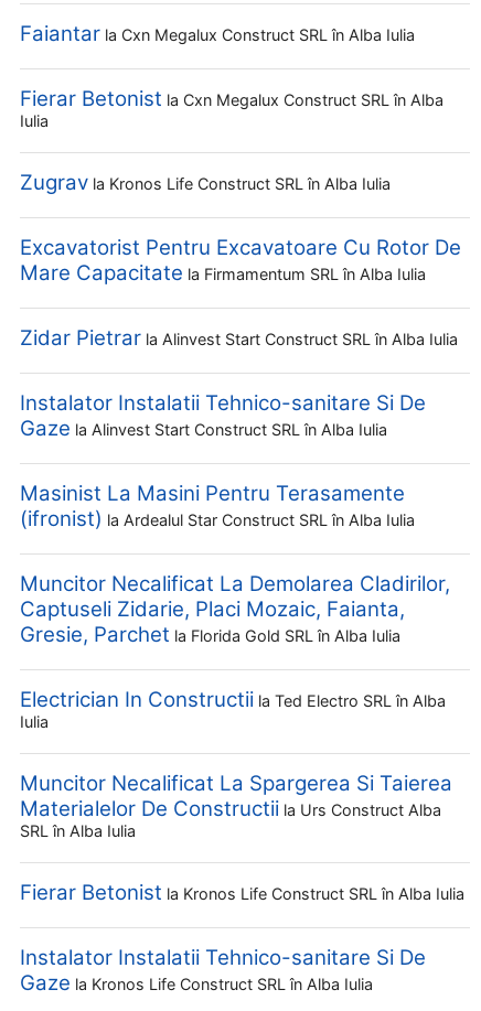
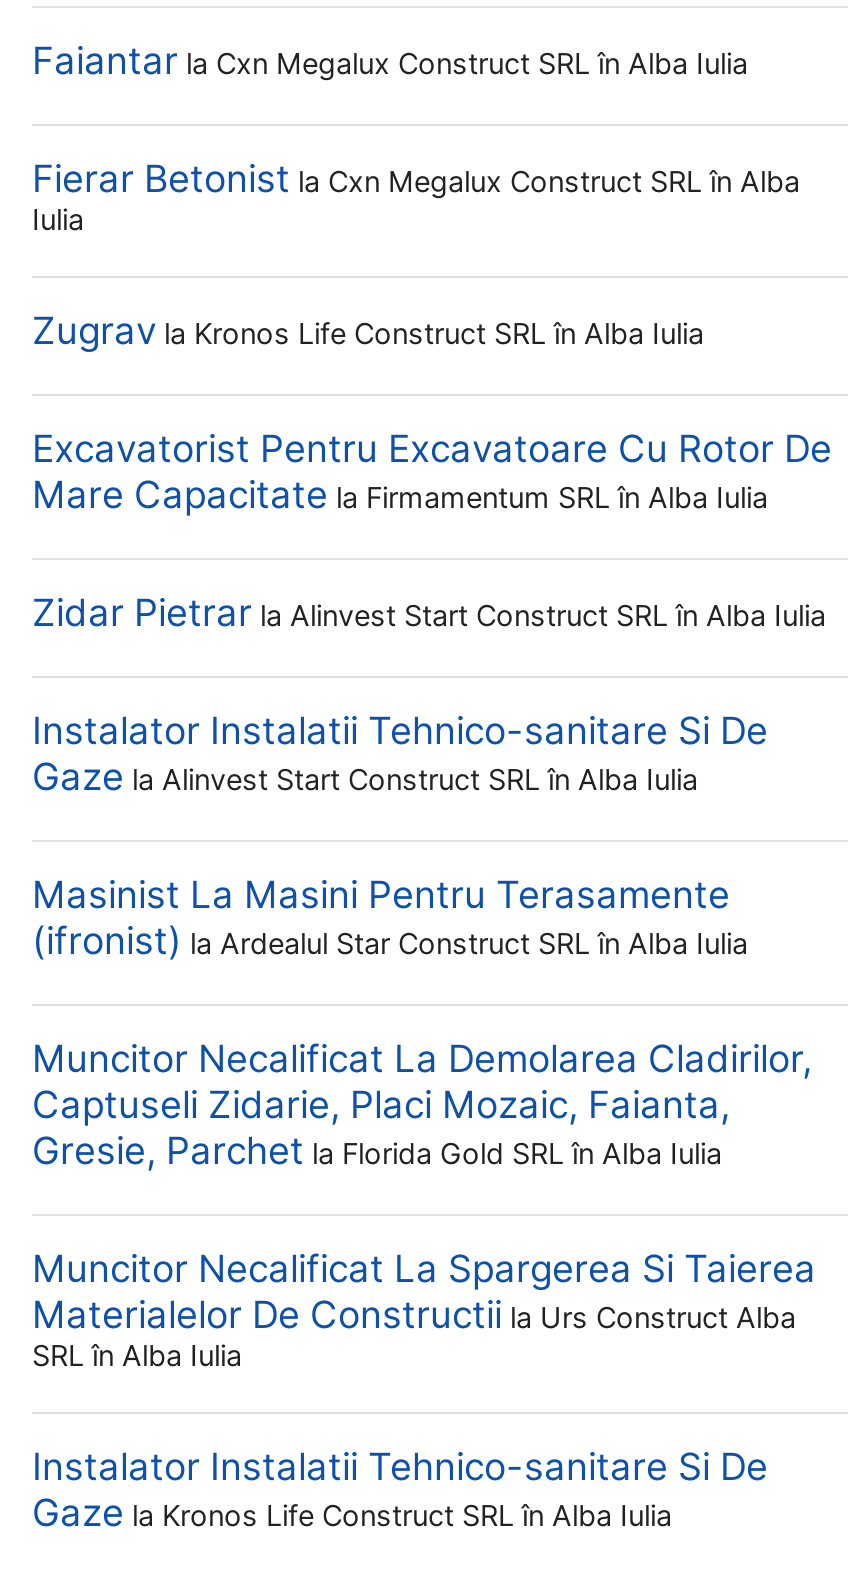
- Electrician In Constructii la Ted Electro SRL în Alba
- Iulia

- Fierar Betonist la Kronos Life Construct SRL în Alba Iulia
